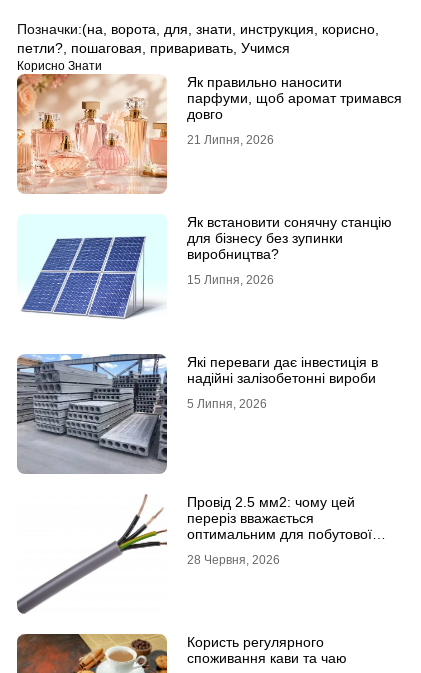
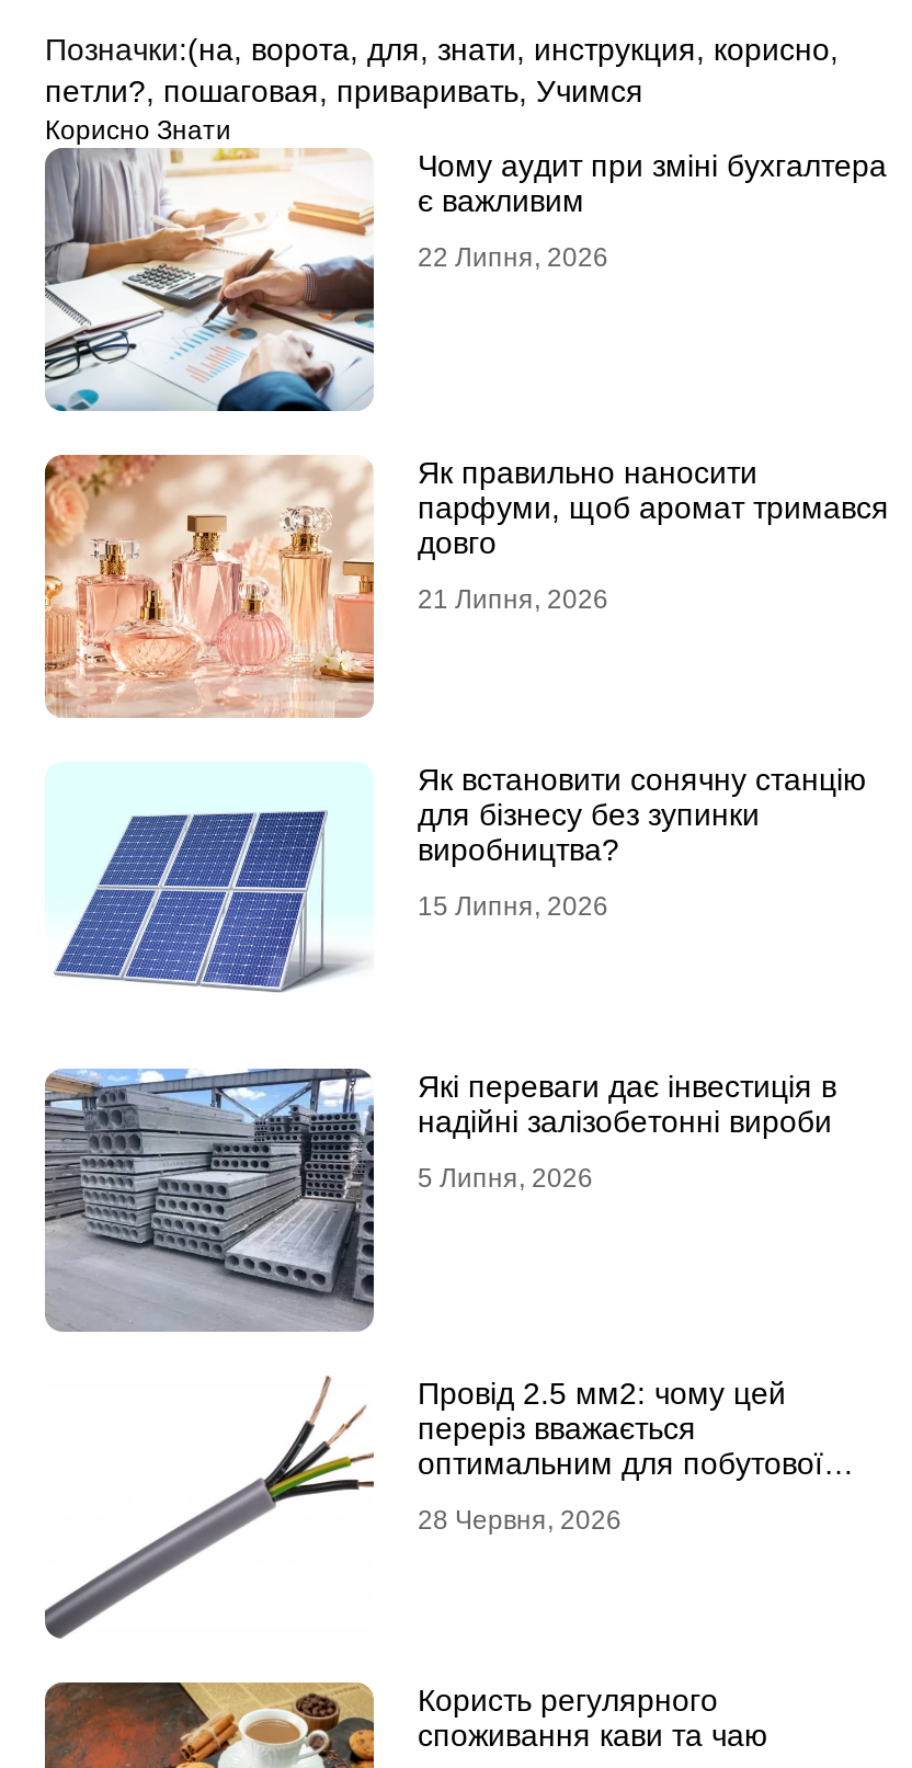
+ [image]
+ Чому аудит при зміні бухгалтера
+ є важливим
+ 22 Липня, 2026
